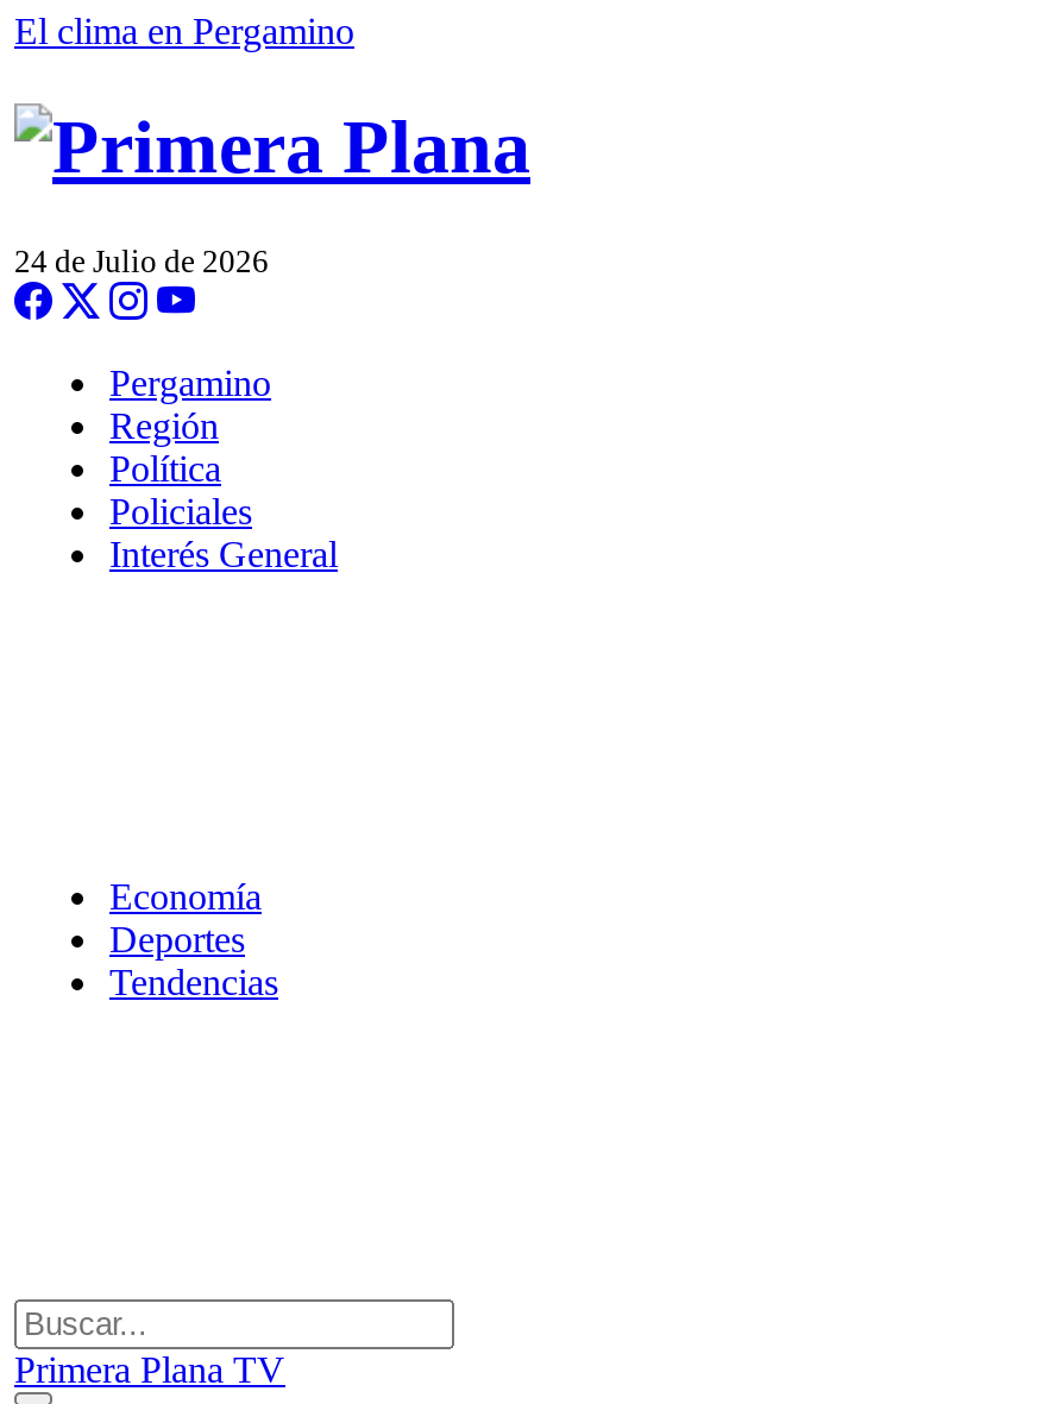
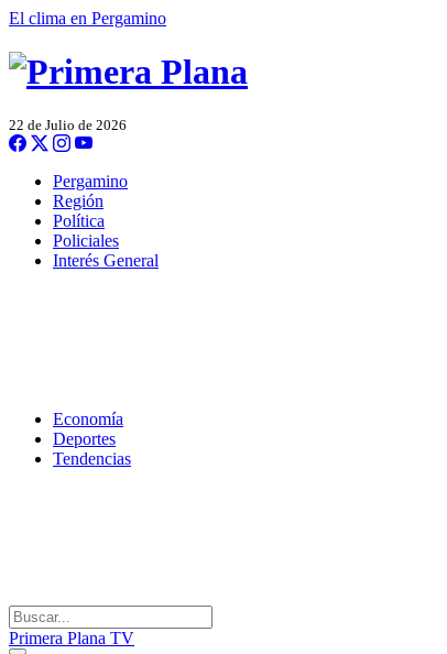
- 24 de Julio de 2026
+ 22 de Julio de 2026
